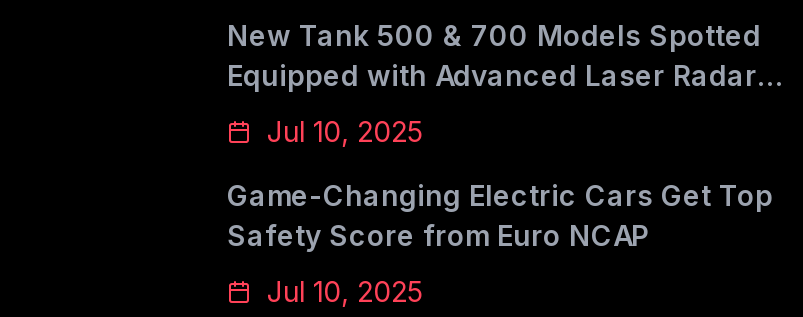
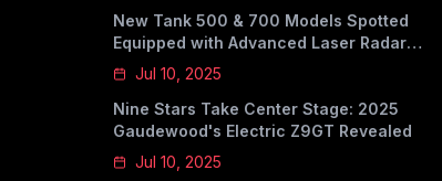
- Game-Changing Electric Cars Get Top
- Safety Score from Euro NCAP
+ Nine Stars Take Center Stage: 2025
+ Gaudewood's Electric Z9GT Revealed
